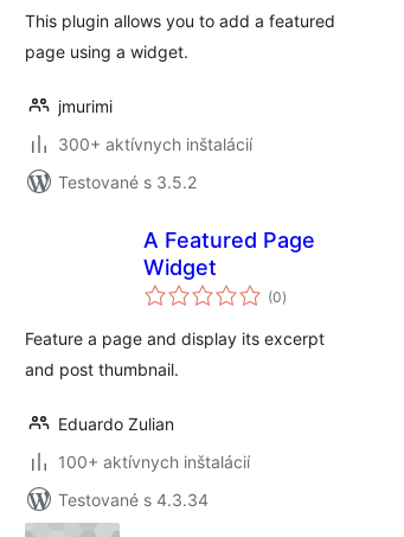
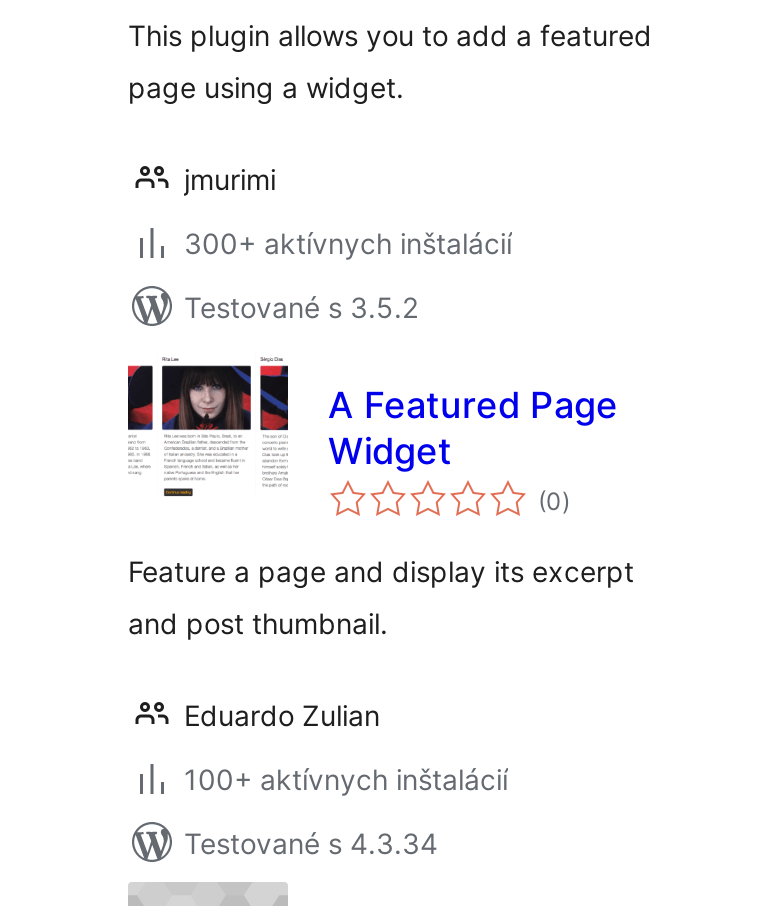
+ [image]
